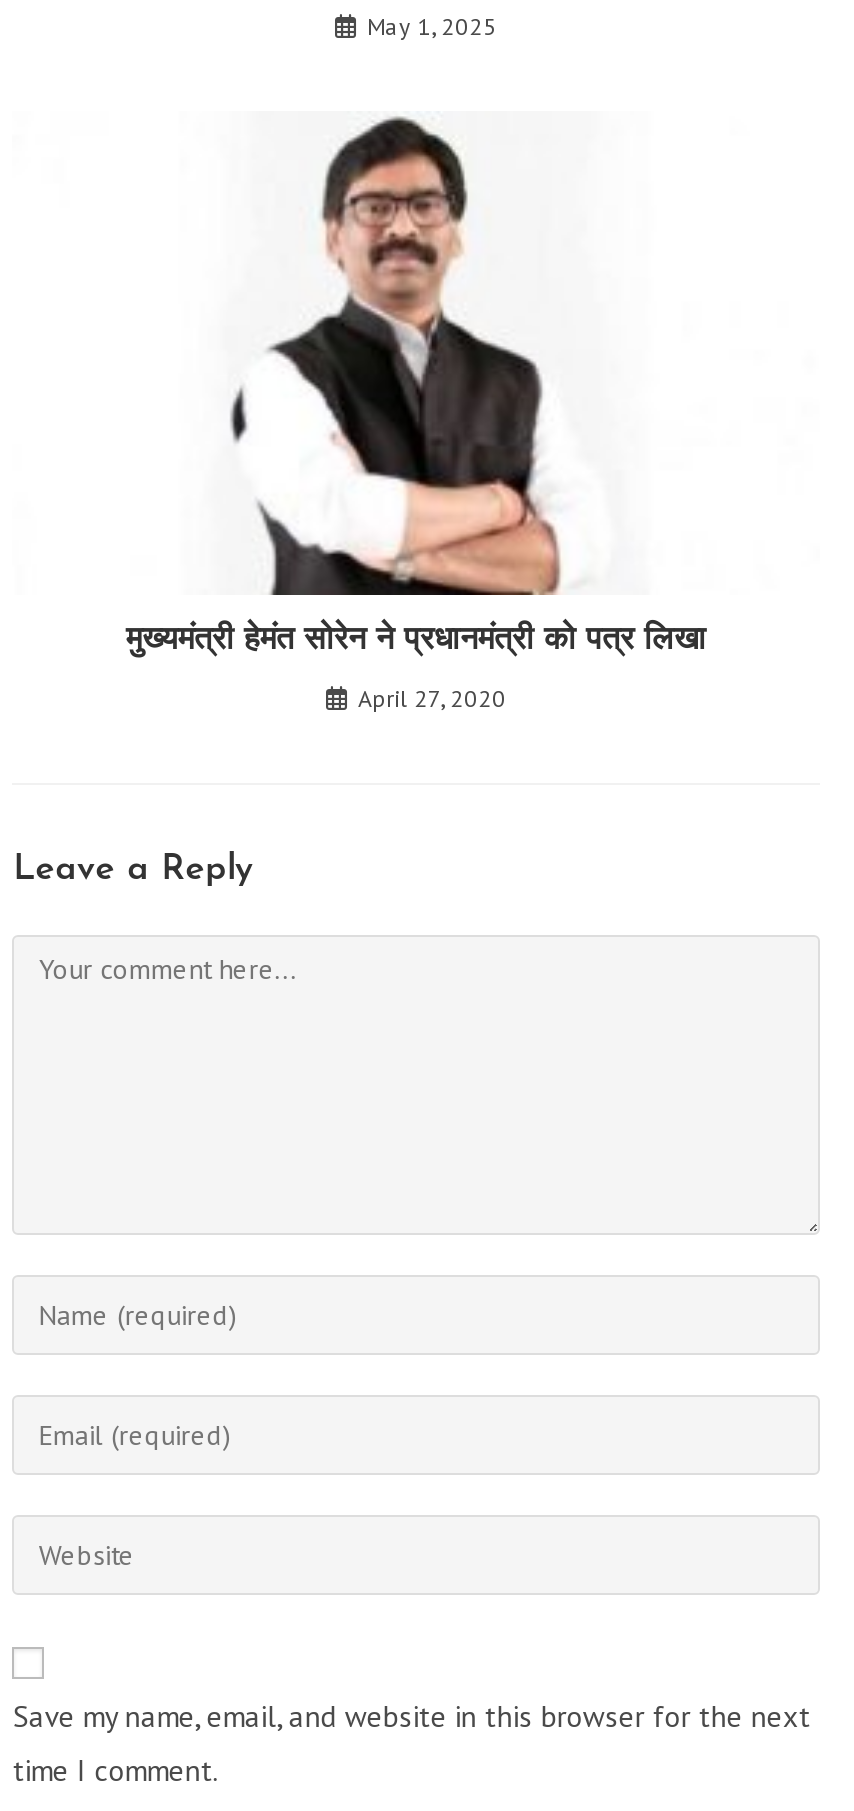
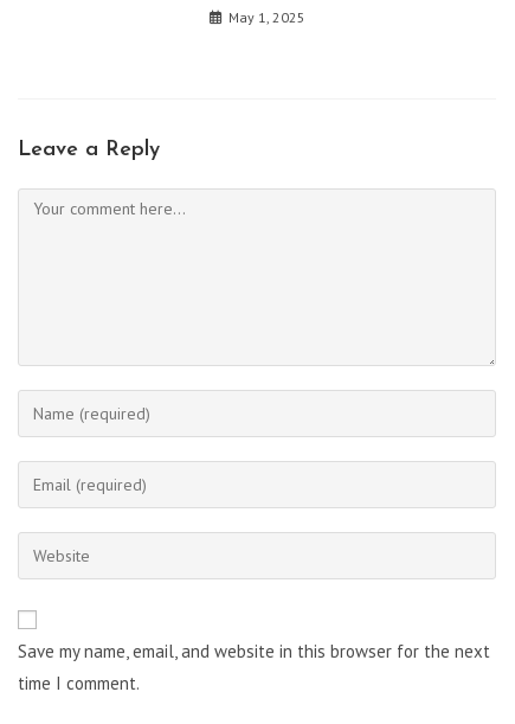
- [image]
- मुख्यमंत्री हेमंत सोरेन ने प्रधानमंत्री को पत्र लिखा
- April 27, 2020
